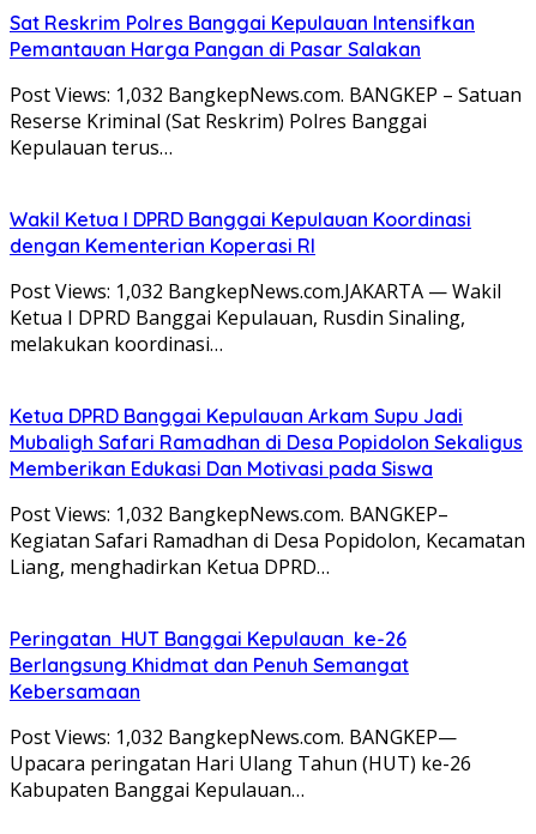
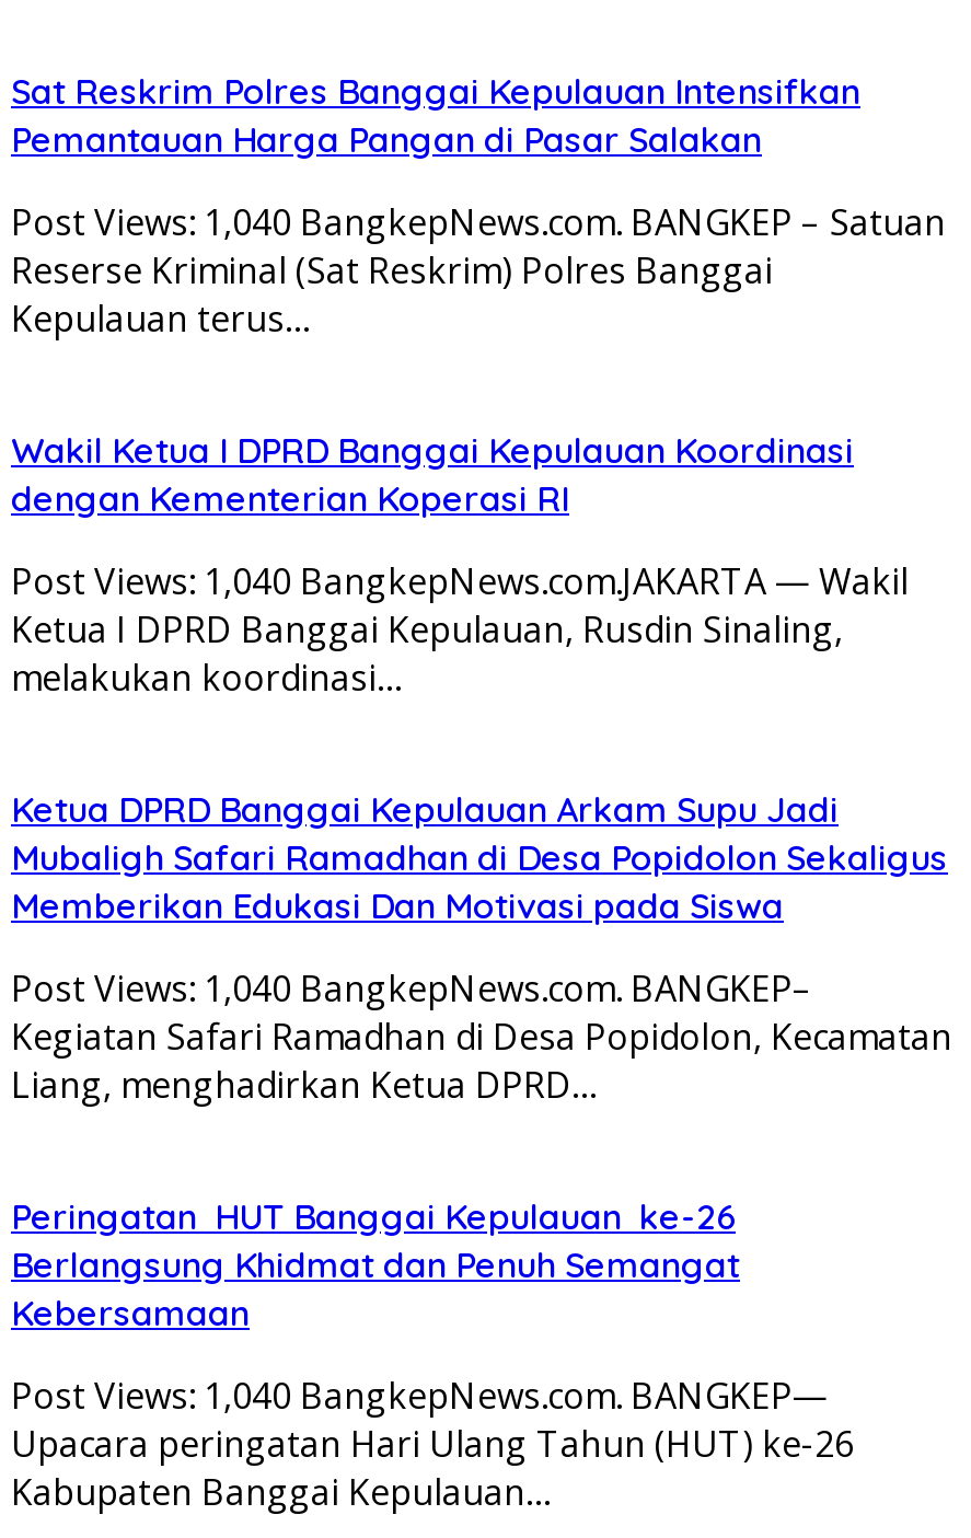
- Post Views: 1,032 BangkepNews.com. BANGKEP – Satuan
+ Post Views: 1,040 BangkepNews.com. BANGKEP – Satuan

- Post Views: 1,032 BangkepNews.com.JAKARTA — Wakil
+ Post Views: 1,040 BangkepNews.com.JAKARTA — Wakil

- Post Views: 1,032 BangkepNews.com. BANGKEP–
+ Post Views: 1,040 BangkepNews.com. BANGKEP–

- Post Views: 1,032 BangkepNews.com. BANGKEP—
+ Post Views: 1,040 BangkepNews.com. BANGKEP—
